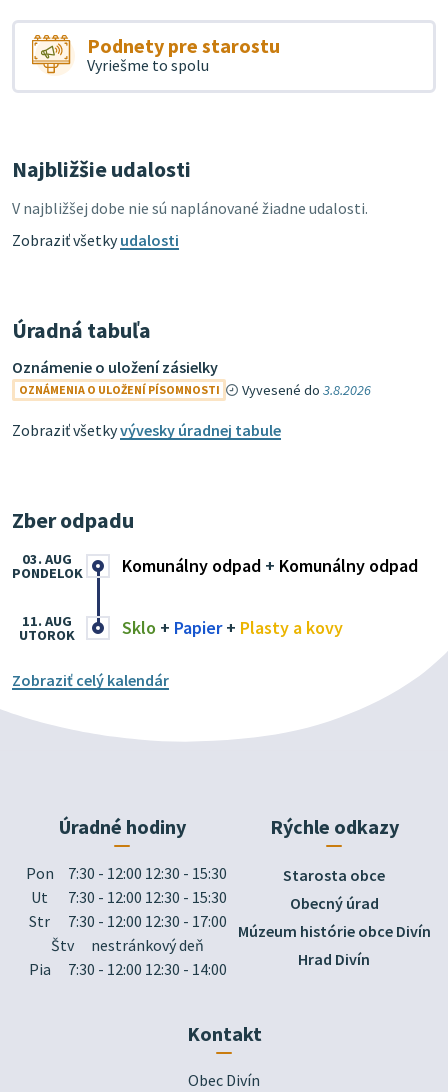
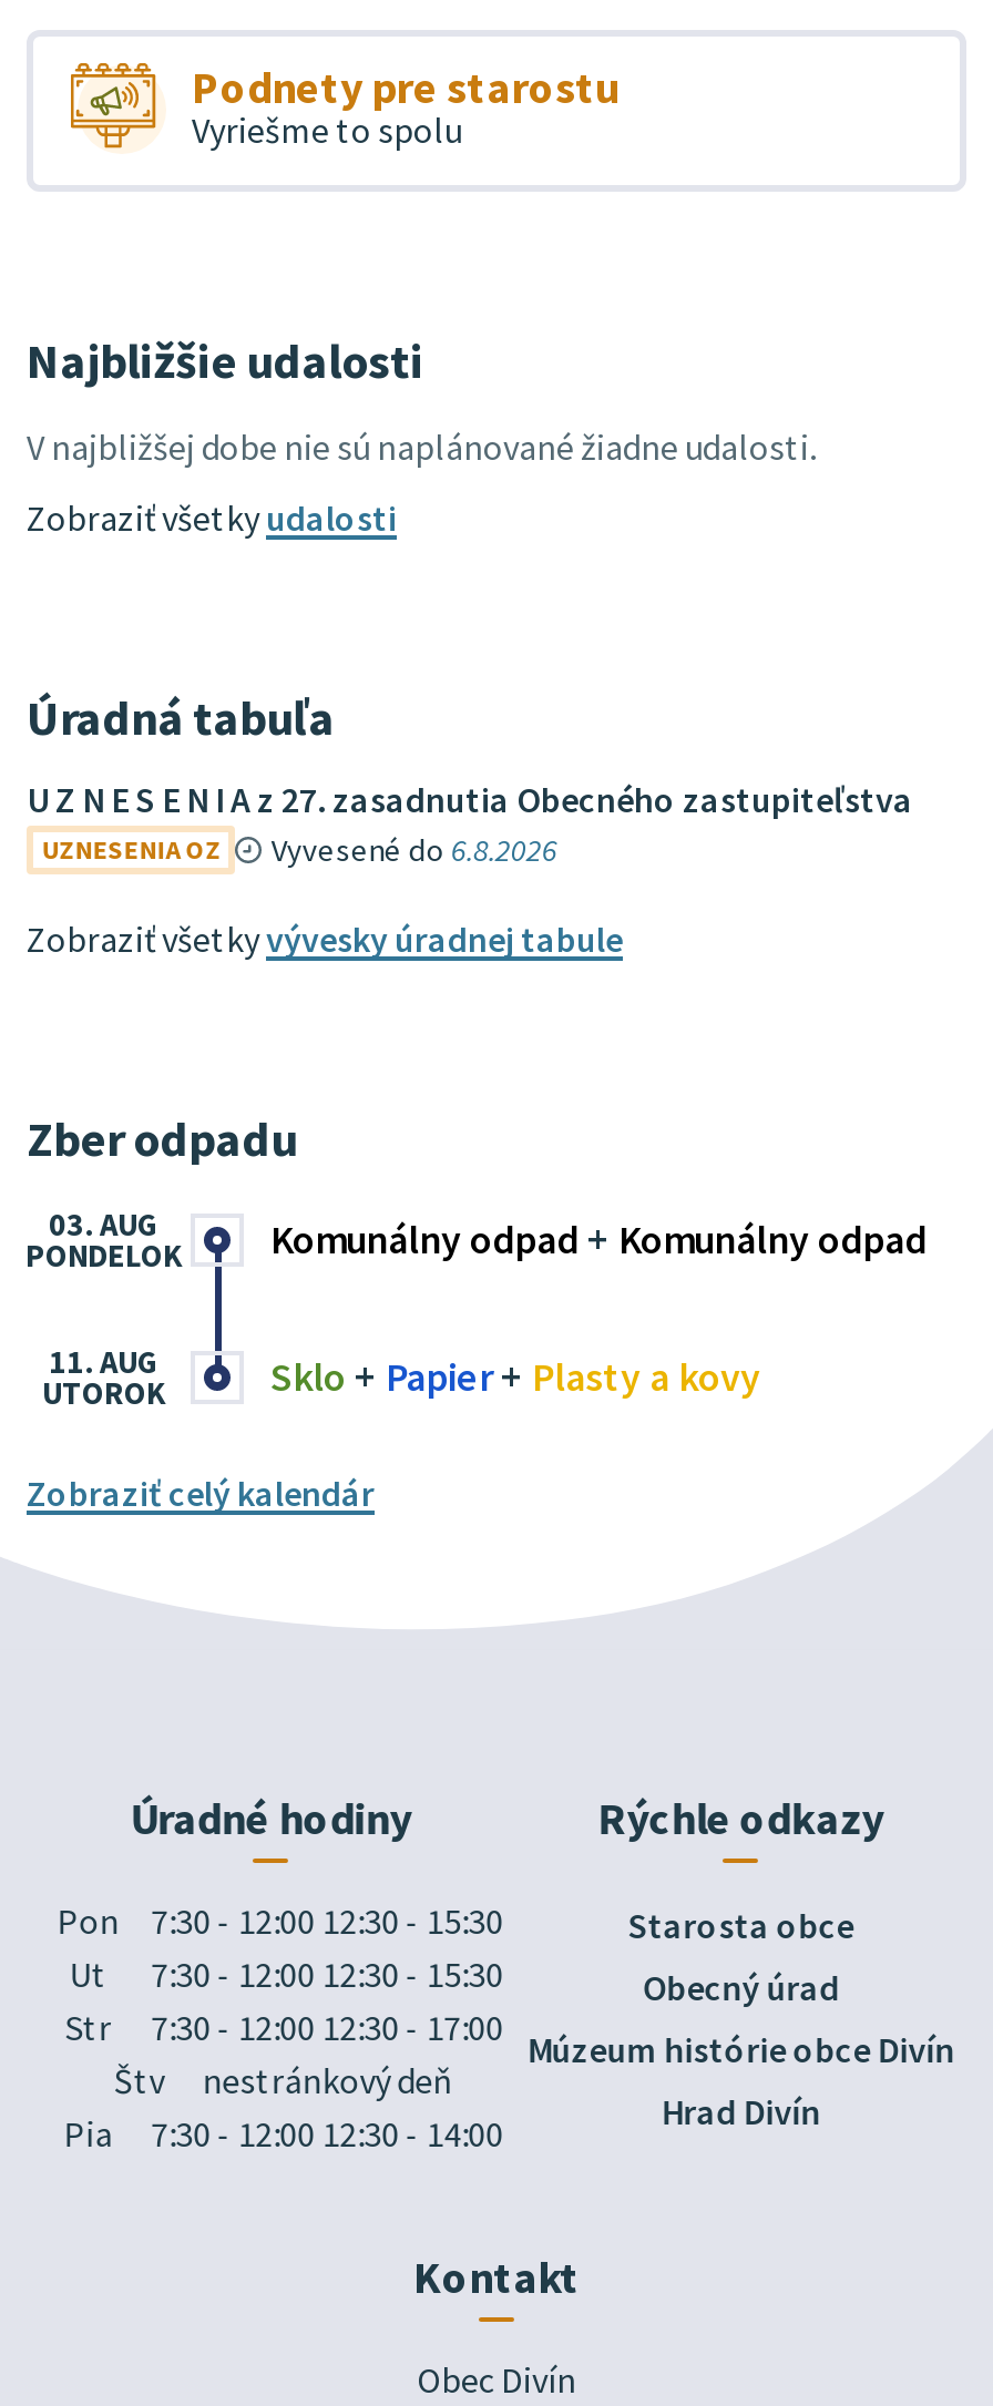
- Oznámenie o uložení zásielky
- OZNÁMENIA O ULOŽENÍ PÍSOMNOSTI
- Vyvesené do 3.8.2026
+ U Z N E S E N I A z 27. zasadnutia Obecného zastupiteľstva
+ UZNESENIA OZ
+ Vyvesené do 6.8.2026
